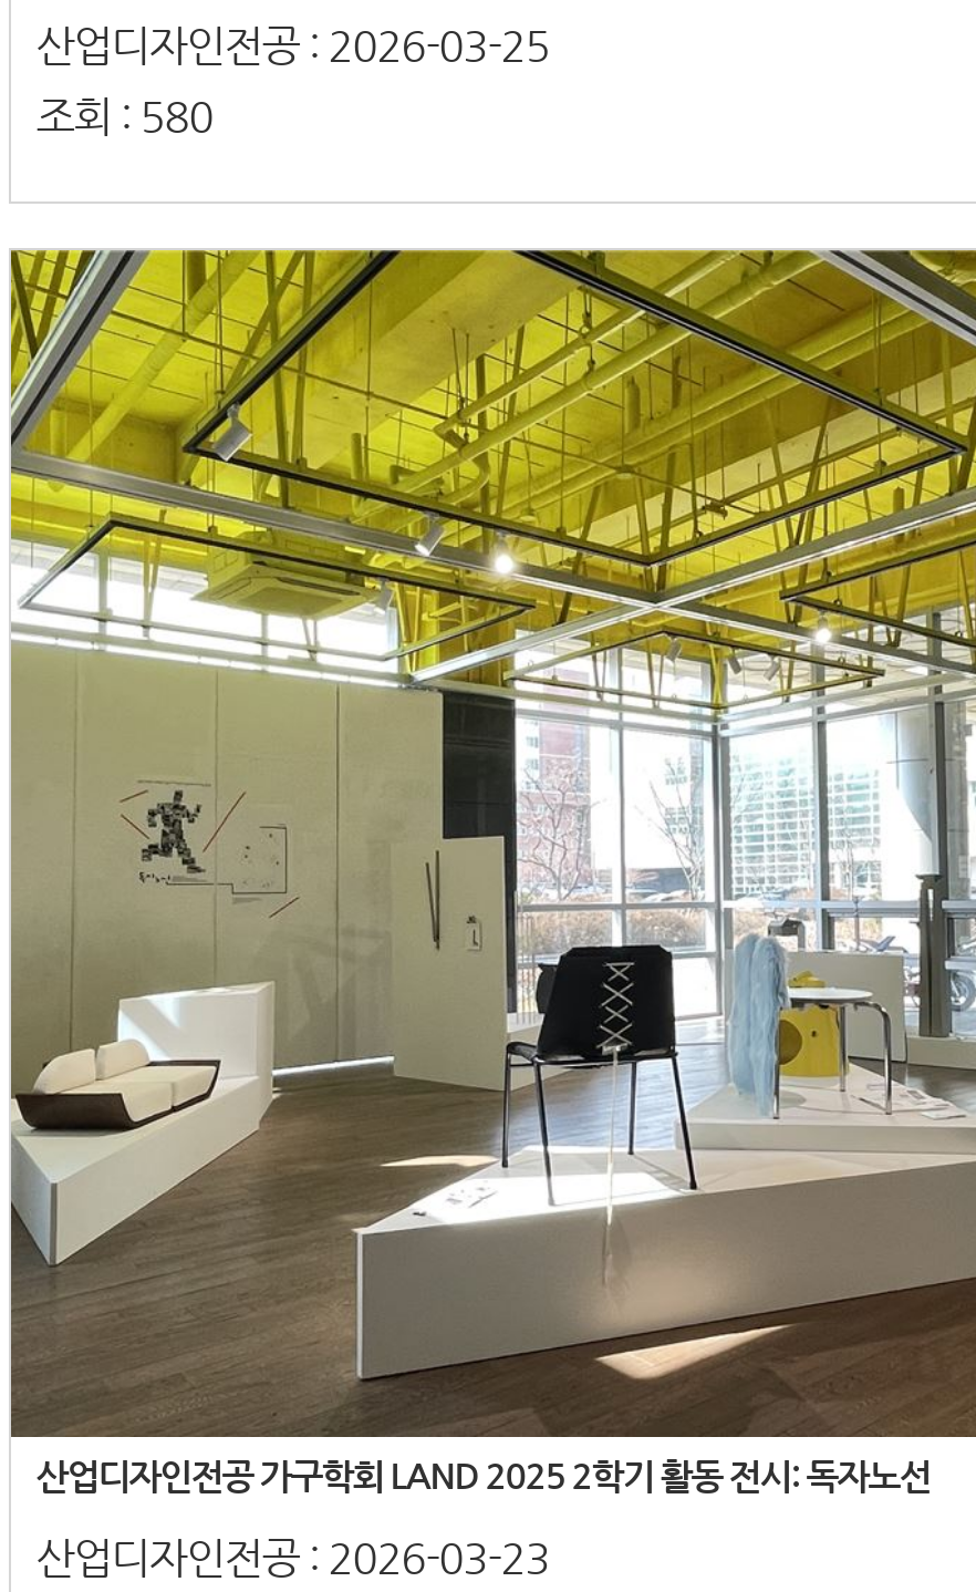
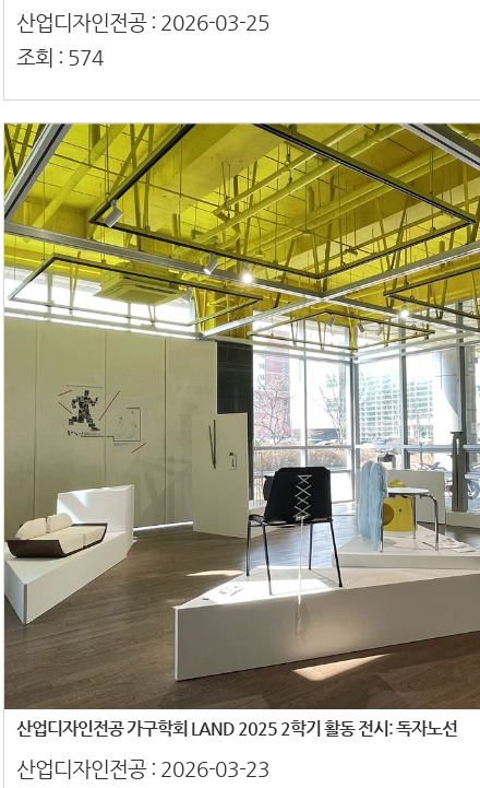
- 조회 : 580
+ 조회 : 574
